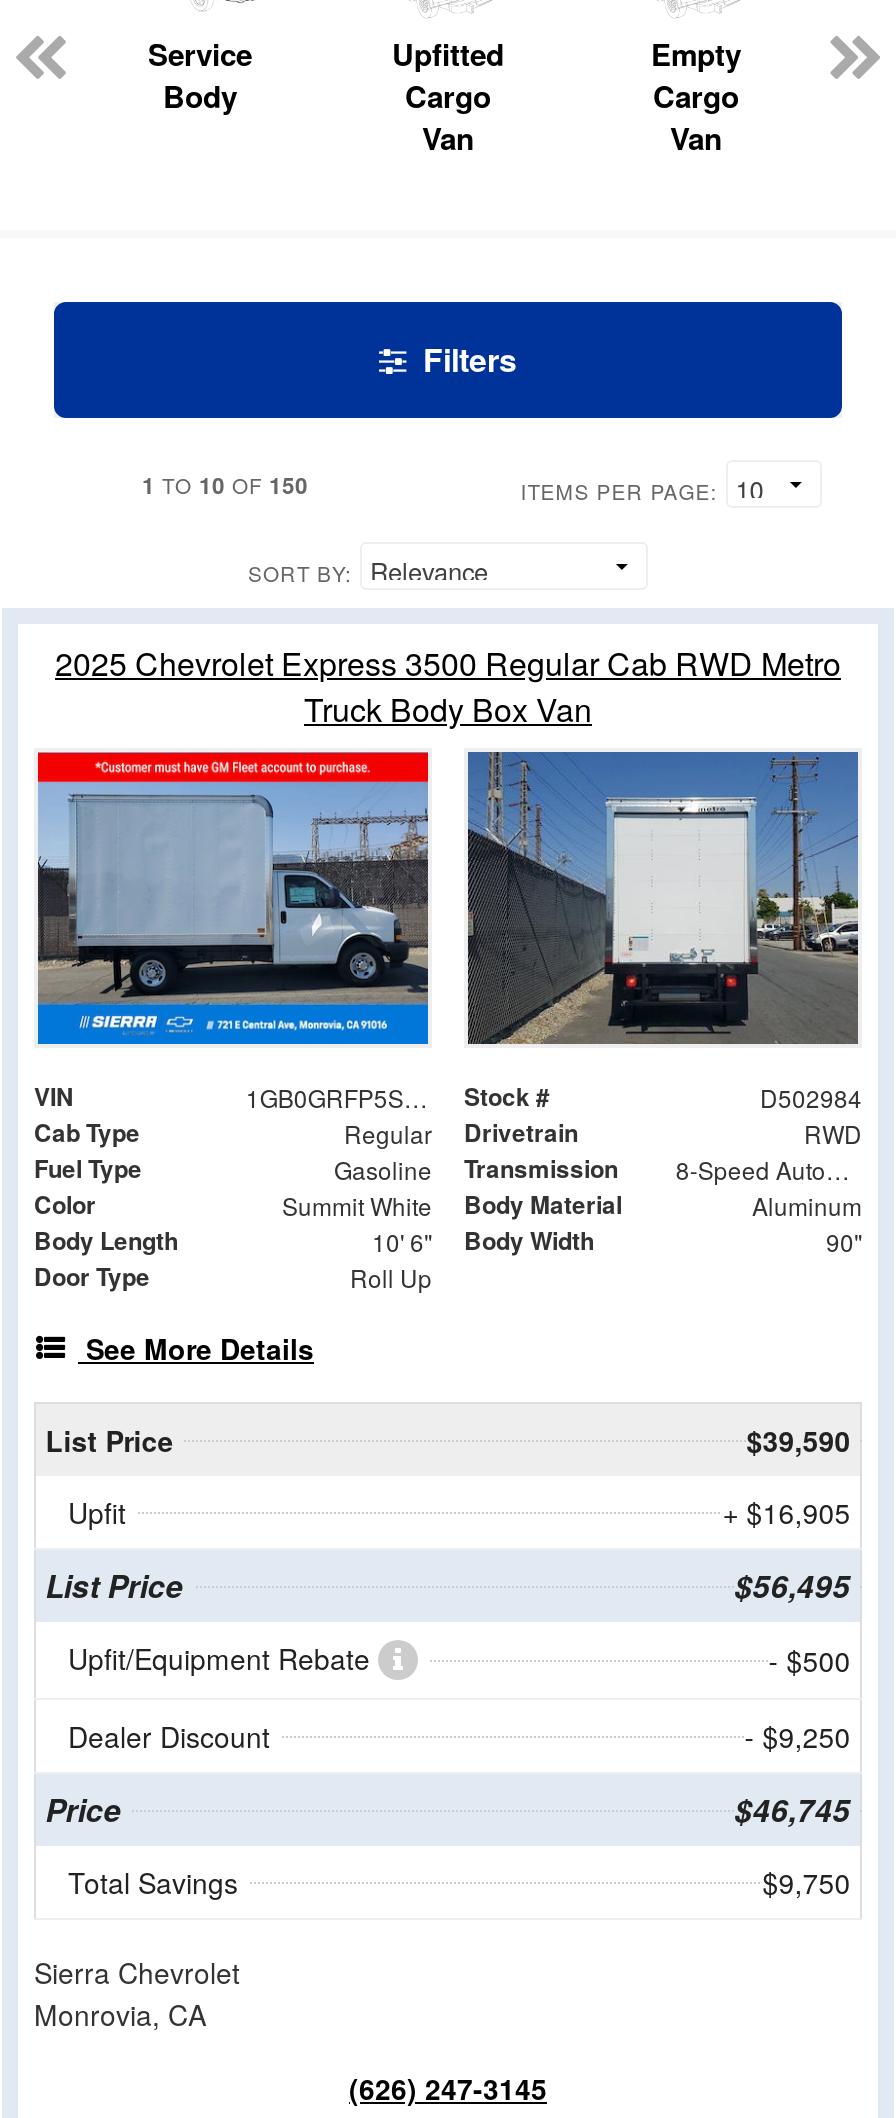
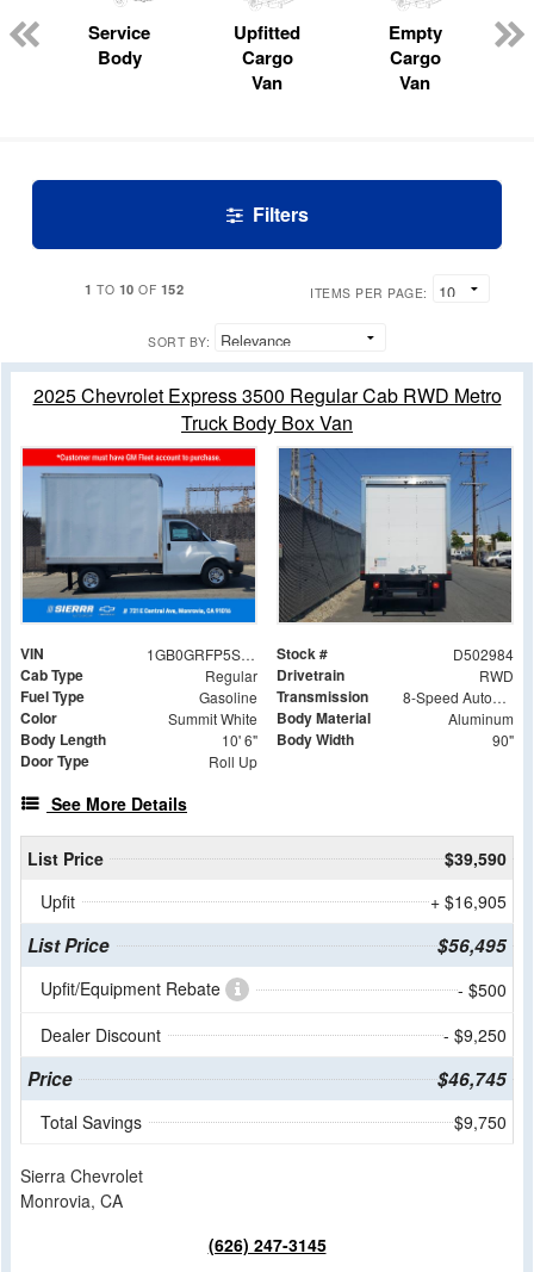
- 1 TO 10 OF 150
+ 1 TO 10 OF 152
